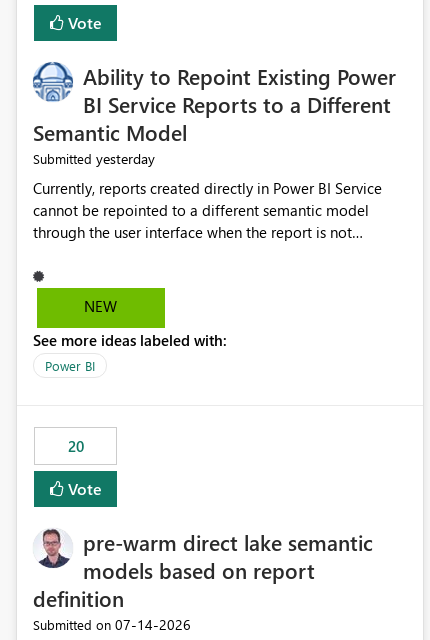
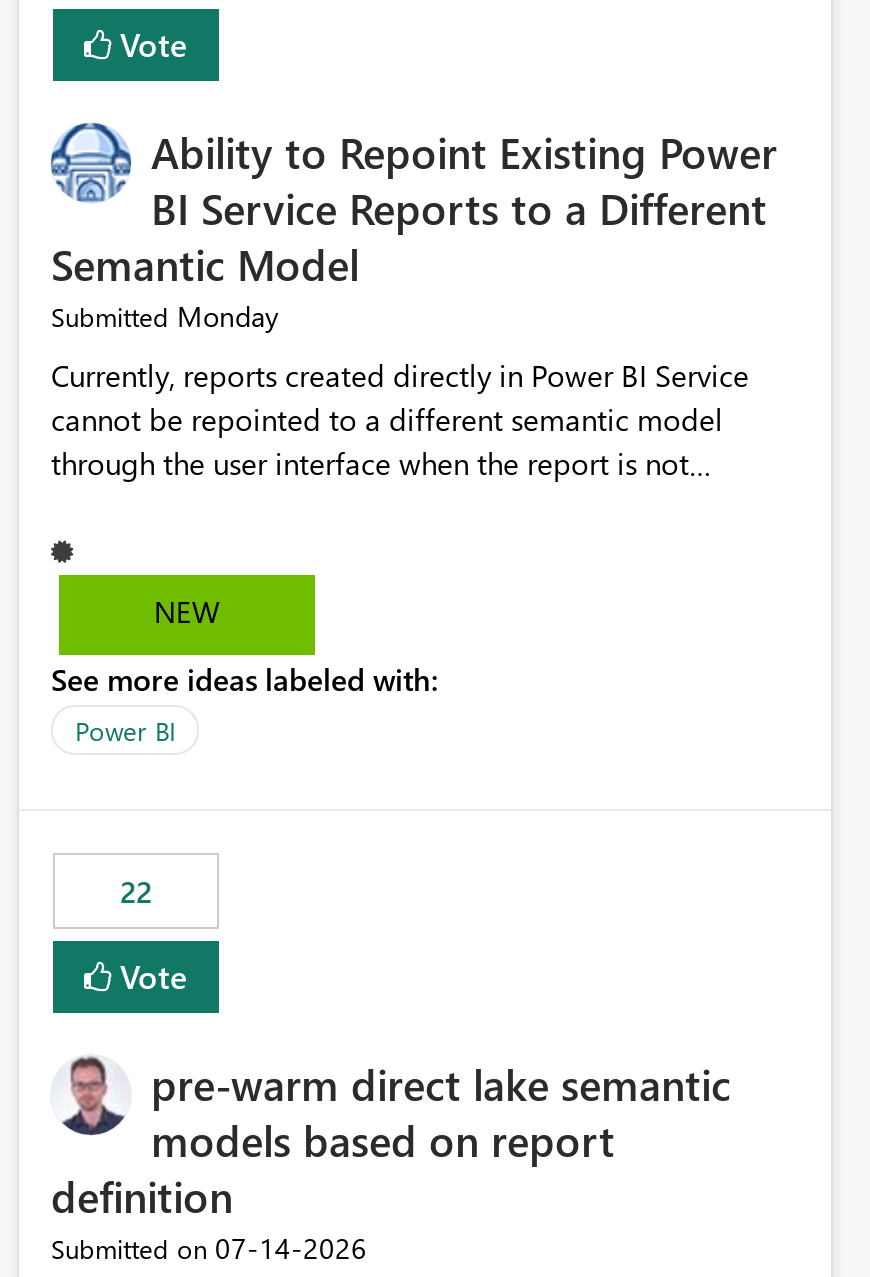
- Submitted yesterday
+ Submitted Monday

- 20
+ 22
